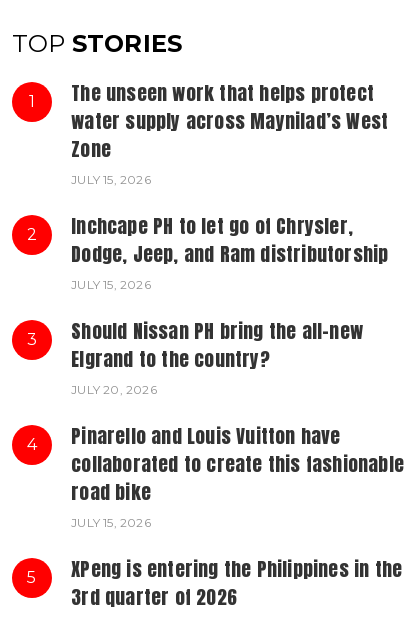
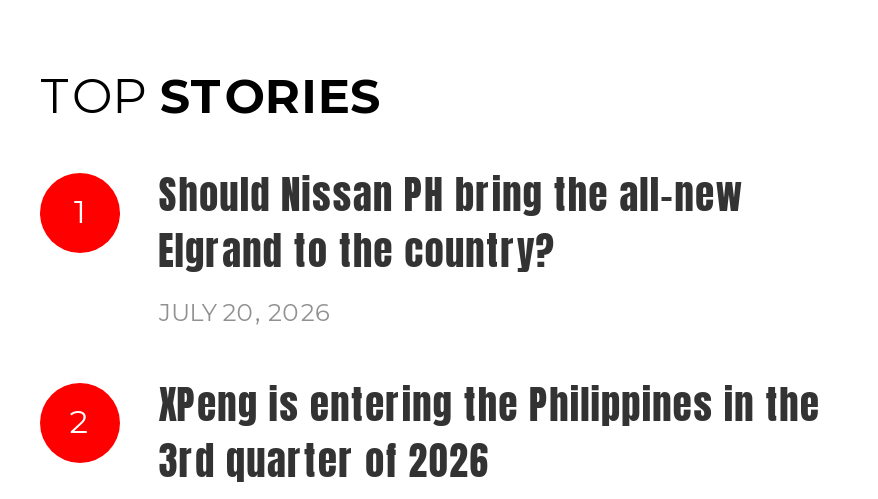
- The unseen work that helps protect
- water supply across Maynilad’s West
- Zone
- JULY 15, 2026
- 2
- Inchcape PH to let go of Chrysler,
- Dodge, Jeep, and Ram distributorship
- JULY 15, 2026
- 3

- 4
- Pinarello and Louis Vuitton have
- collaborated to create this fashionable
- road bike
- JULY 15, 2026
- 5
+ 2
